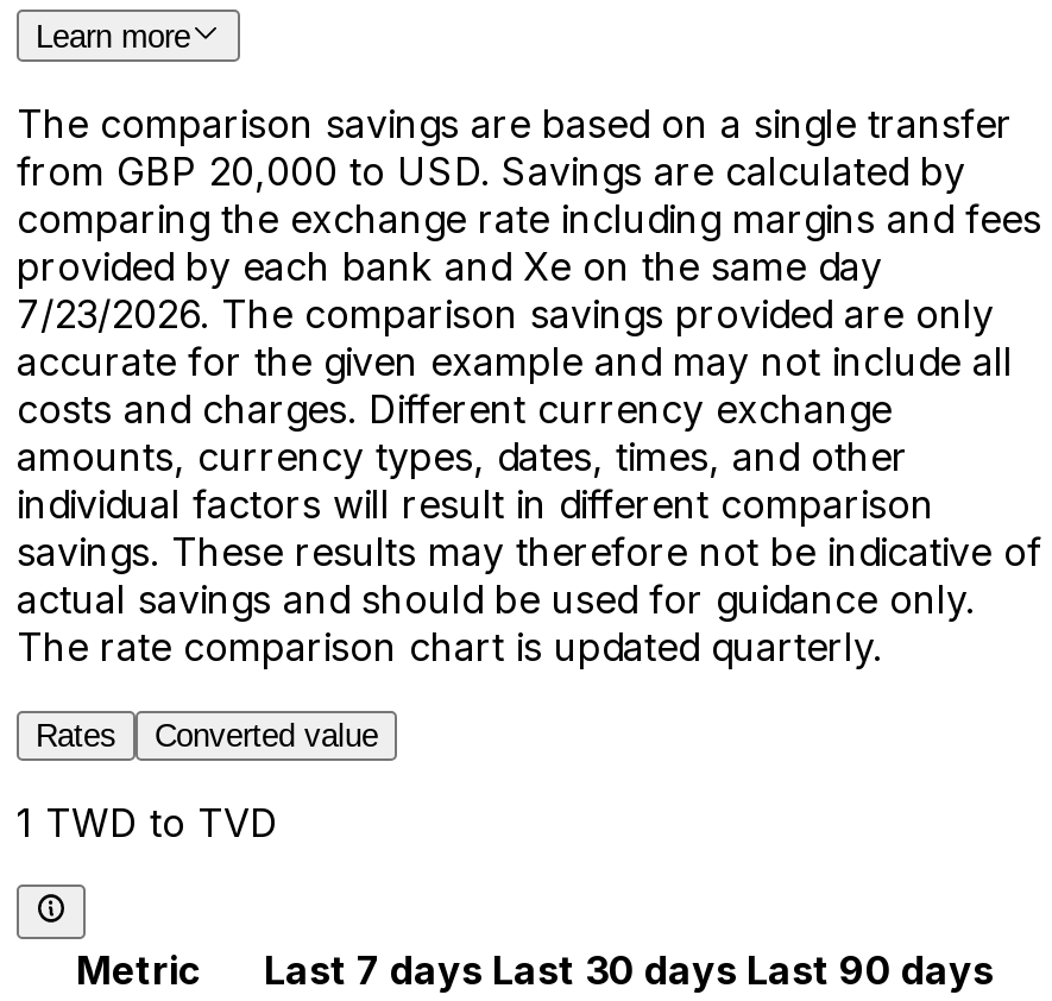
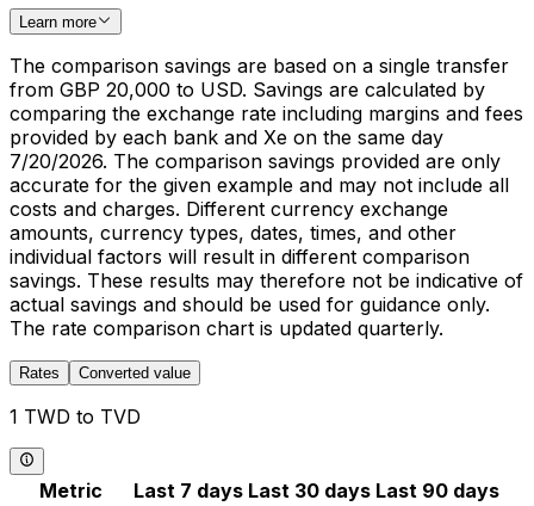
- 7/23/2026. The comparison savings provided are only
+ 7/20/2026. The comparison savings provided are only
